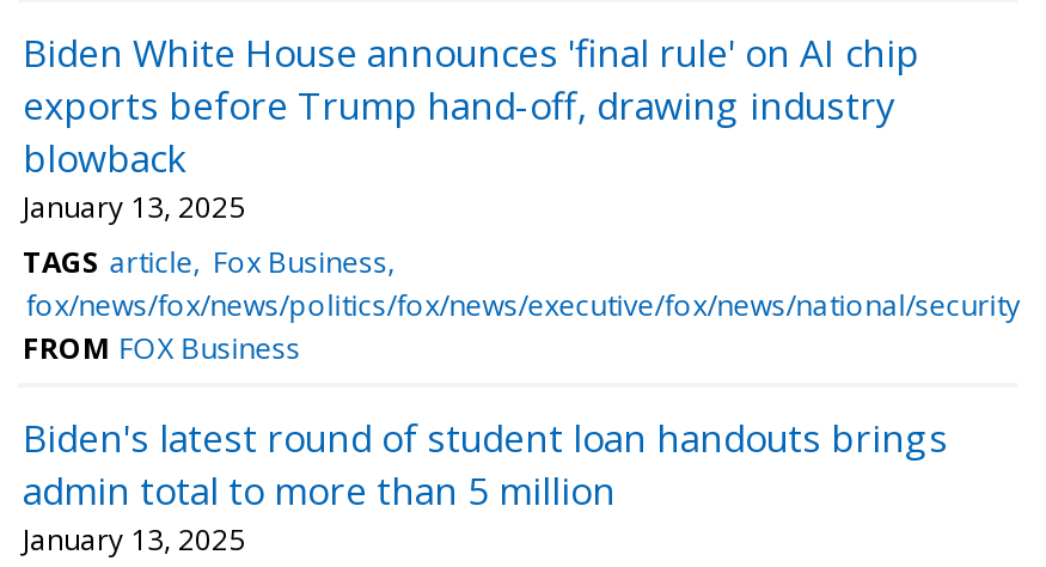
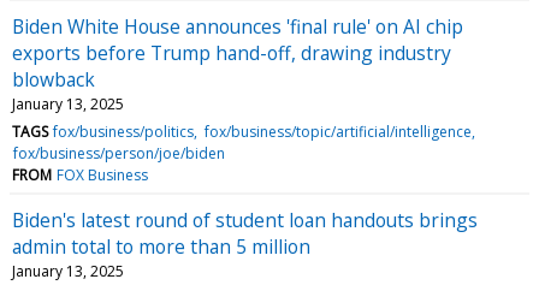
- TAGS article Fox Business
- fox/news/fox/news/politics/fox/news/executive/fox/news/national/security
+ TAGS fox/business/politics fox/business/topic/artificial/intelligence
+ fox/business/person/joe/biden
